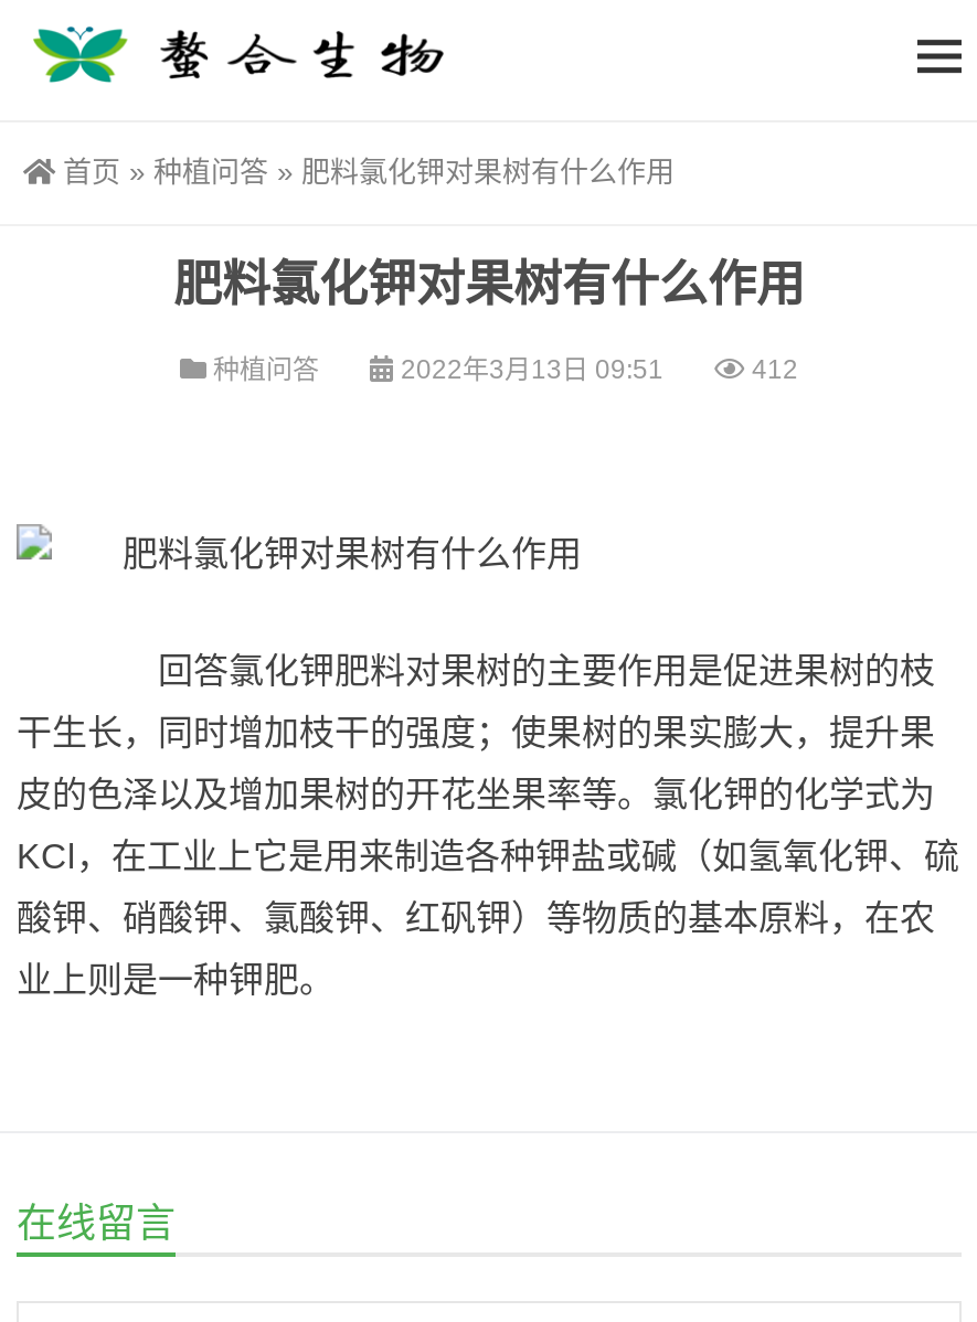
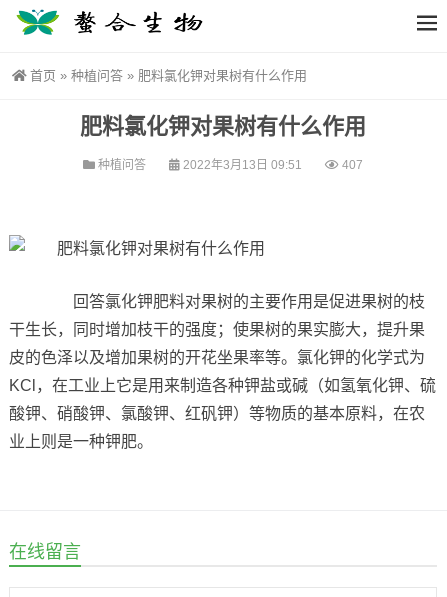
- 412
+ 407
